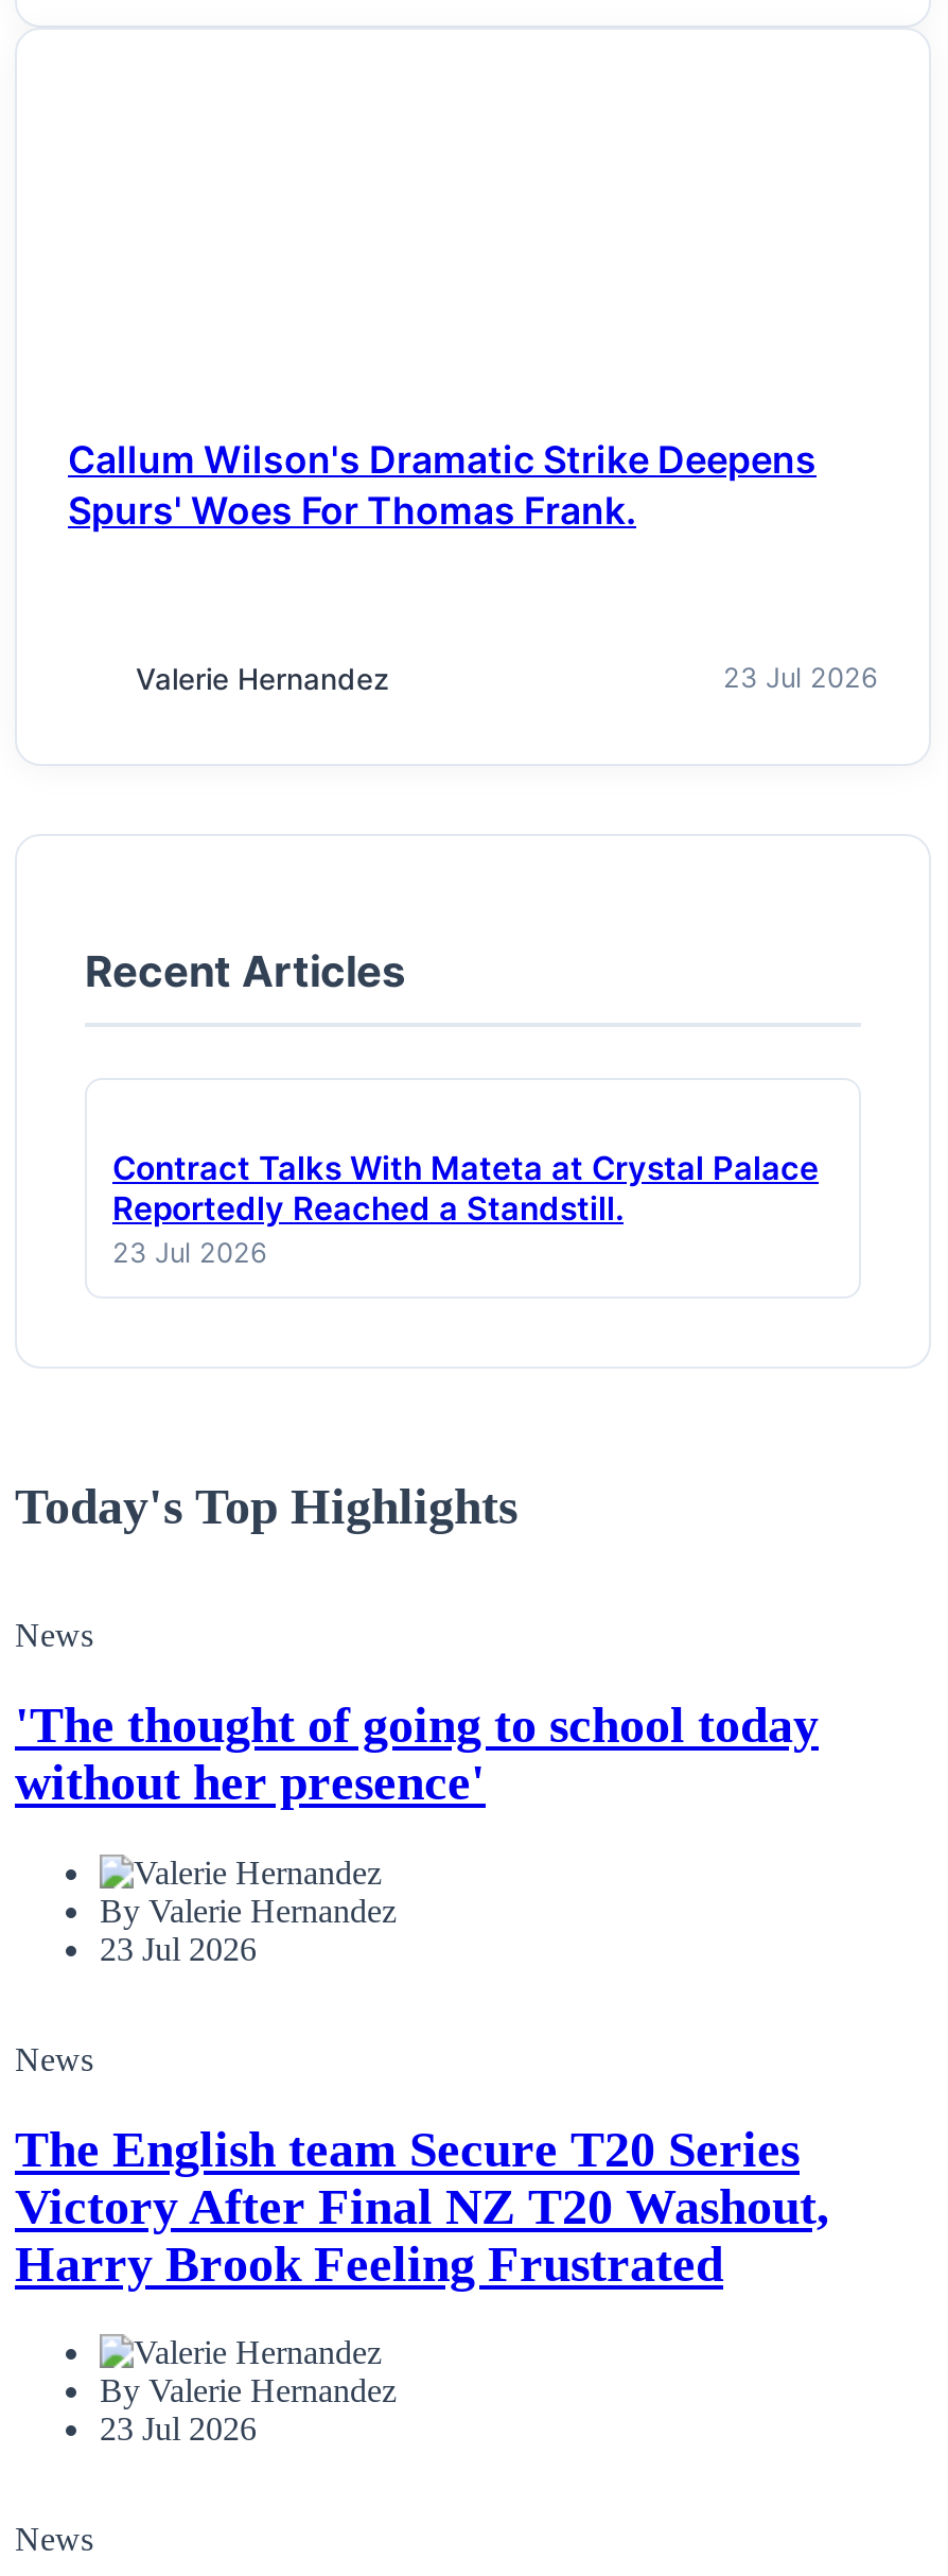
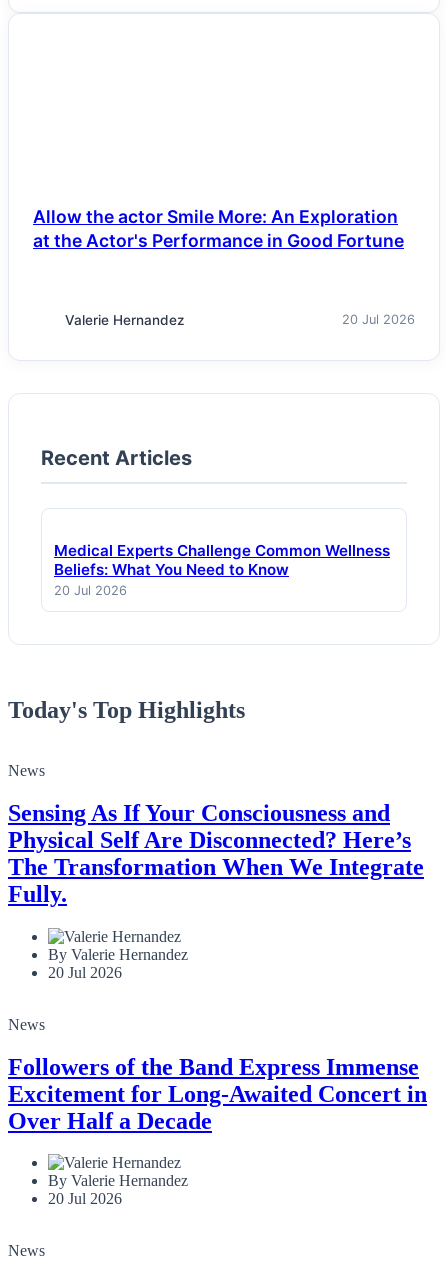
- Callum Wilson's Dramatic Strike Deepens
- Spurs' Woes For Thomas Frank.
+ Allow the actor Smile More: An Exploration
+ at the Actor's Performance in Good Fortune

- 23 Jul 2026
+ 20 Jul 2026

- Contract Talks With Mateta at Crystal Palace
- Reportedly Reached a Standstill.
- 23 Jul 2026
+ Medical Experts Challenge Common Wellness
+ Beliefs: What You Need to Know
+ 20 Jul 2026

- 'The thought of going to school today
- without her presence'
+ Sensing As If Your Consciousness and
+ Physical Self Are Disconnected? Here’s
+ The Transformation When We Integrate
+ Fully.

- 23 Jul 2026
+ 20 Jul 2026

- The English team Secure T20 Series
- Victory After Final NZ T20 Washout,
- Harry Brook Feeling Frustrated
+ Followers of the Band Express Immense
+ Excitement for Long-Awaited Concert in
+ Over Half a Decade

- 23 Jul 2026
+ 20 Jul 2026
